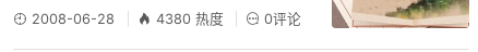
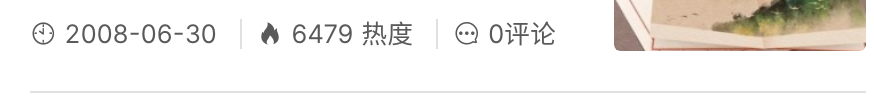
- 2008-06-28
- 4380 热度
+ 2008-06-30
+ 6479 热度
